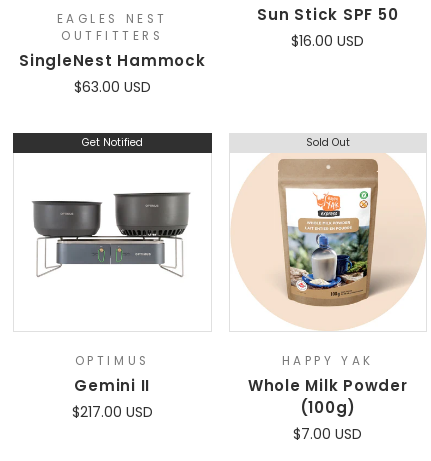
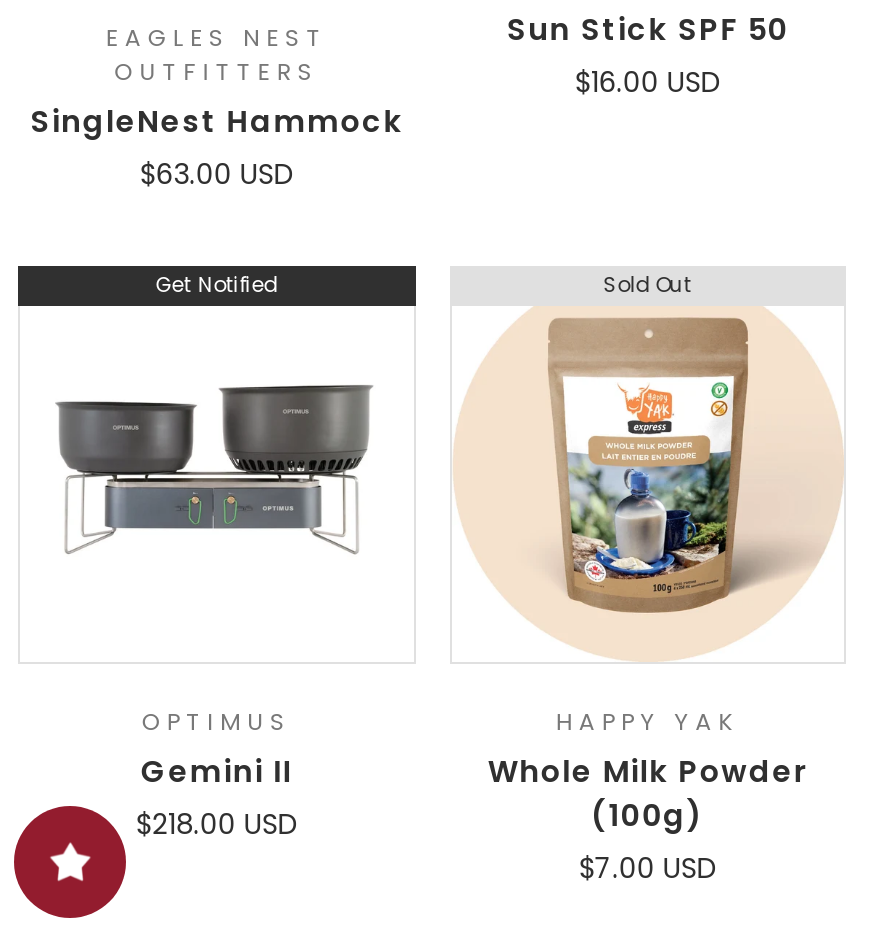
- $217.00 USD
+ $218.00 USD

+ [image]
